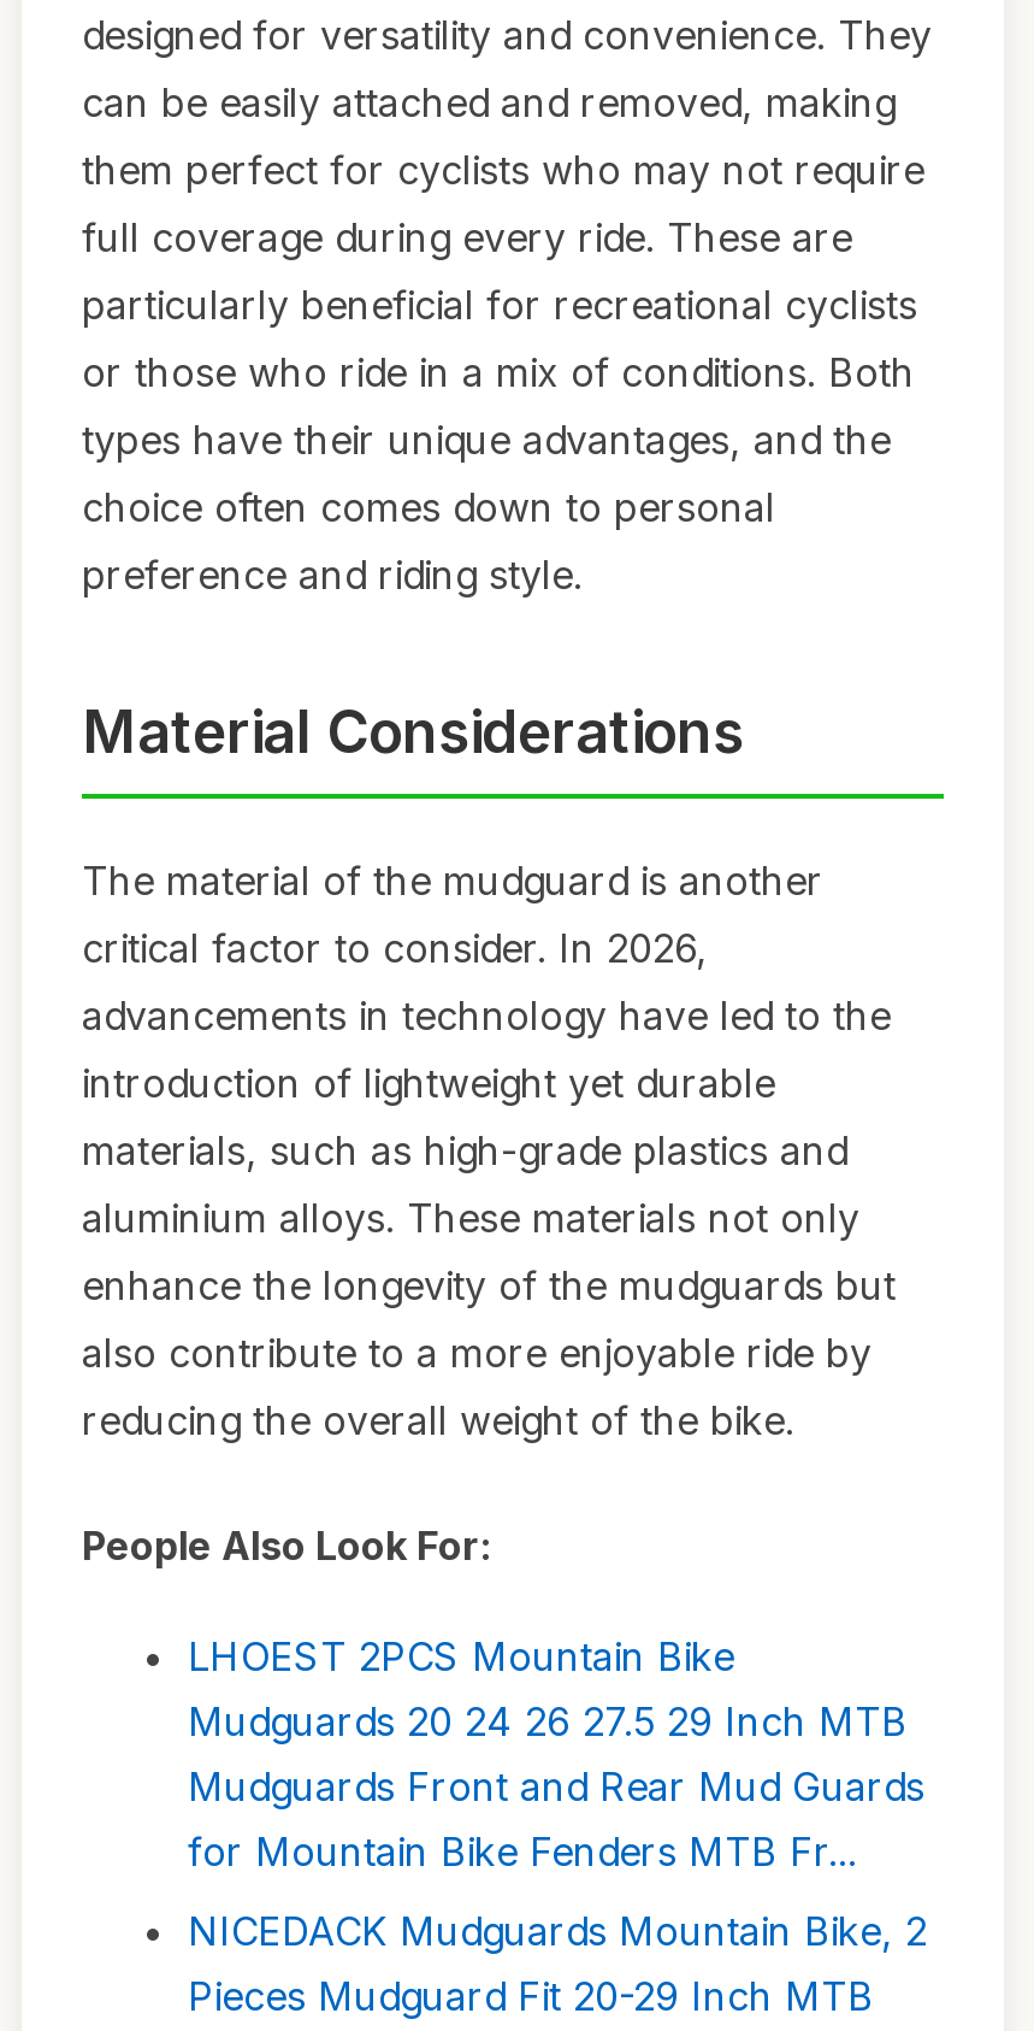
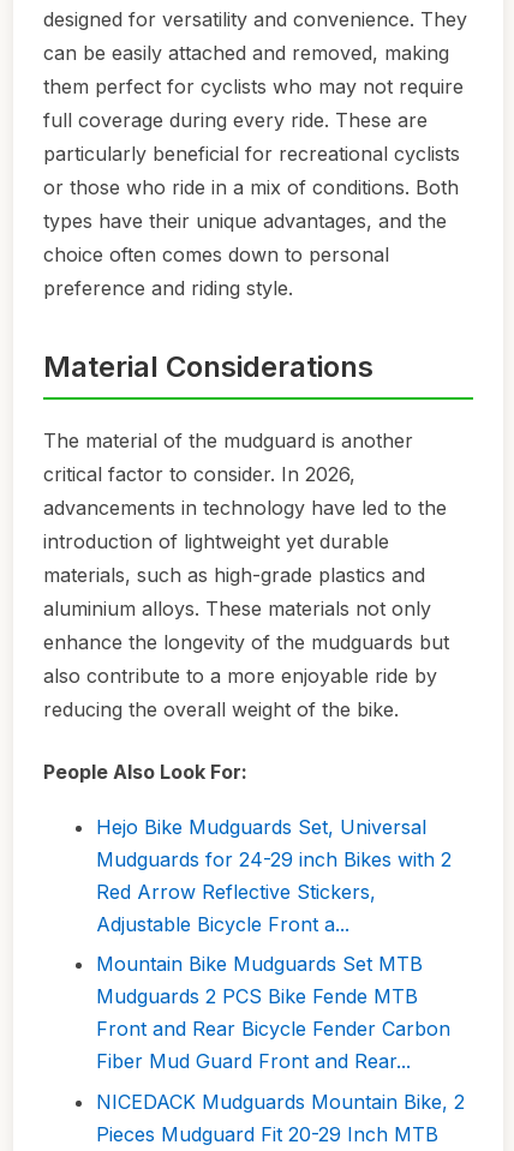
- LHOEST 2PCS Mountain Bike
- Mudguards 20 24 26 27.5 29 Inch MTB
- Mudguards Front and Rear Mud Guards
- for Mountain Bike Fenders MTB Fr...
+ Hejo Bike Mudguards Set, Universal
+ Mudguards for 24-29 inch Bikes with 2
+ Red Arrow Reflective Stickers,
+ Adjustable Bicycle Front a...
+ Mountain Bike Mudguards Set MTB
+ Mudguards 2 PCS Bike Fende MTB
+ Front and Rear Bicycle Fender Carbon
+ Fiber Mud Guard Front and Rear...
